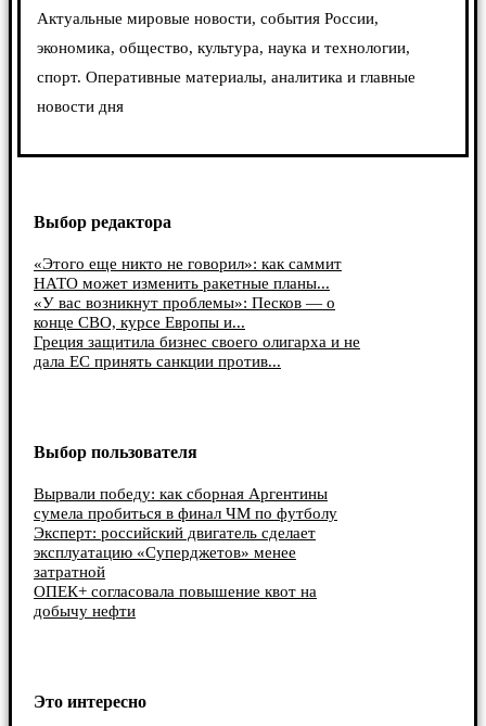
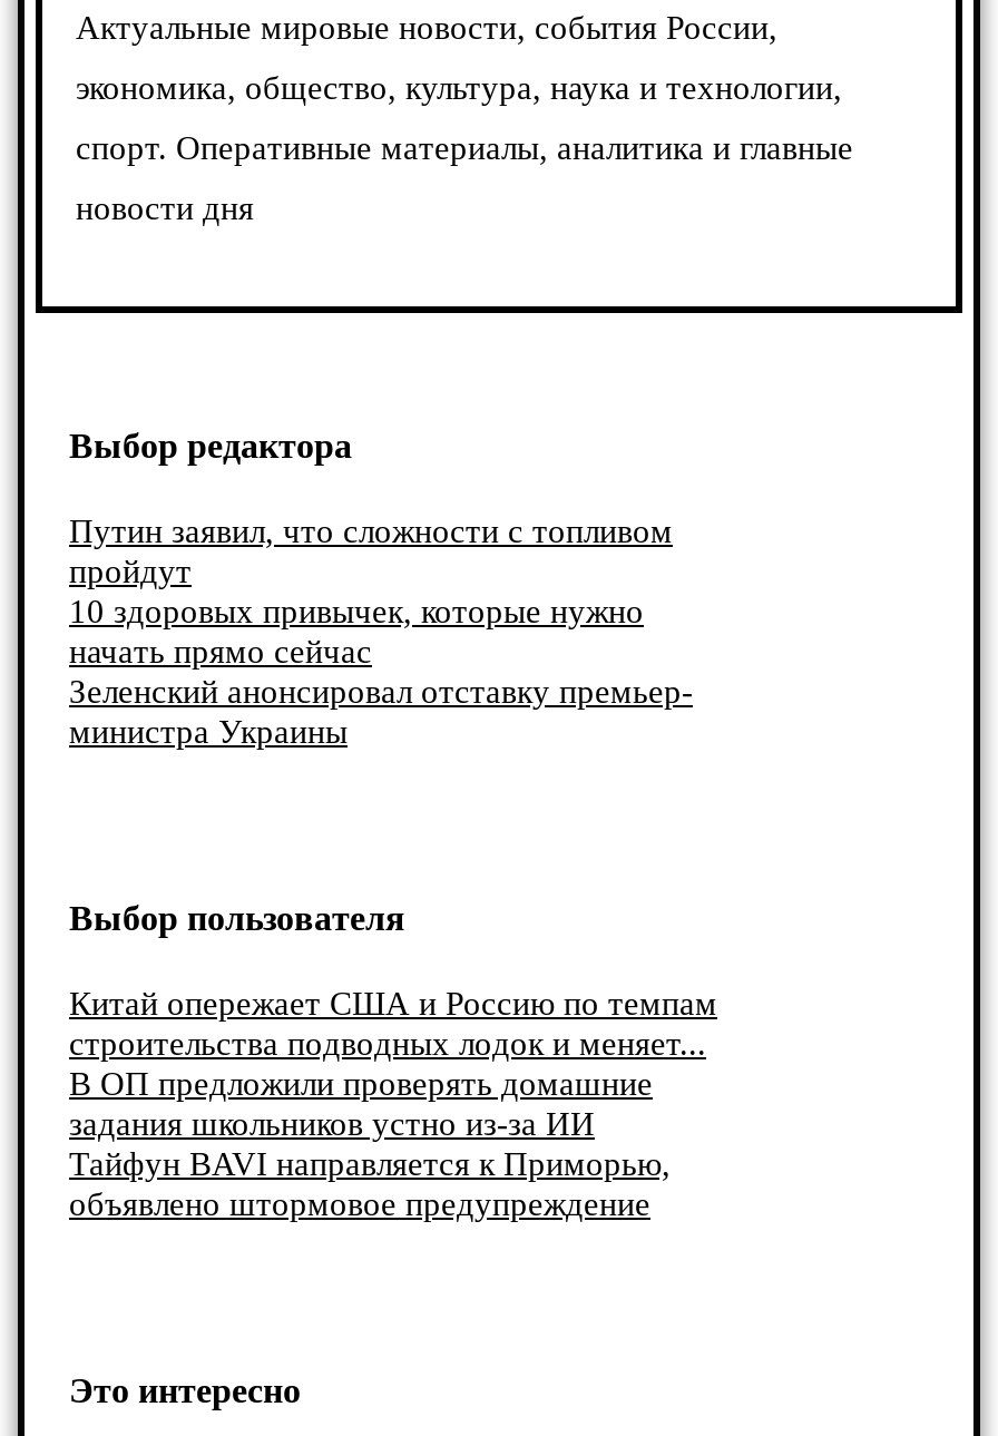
- «Этого еще никто не говорил»: как саммит
- НАТО может изменить ракетные планы...
- «У вас возникнут проблемы»: Песков — о
- конце СВО, курсе Европы и...
- Греция защитила бизнес своего олигарха и не
- дала ЕС принять санкции против...
+ Путин заявил, что сложности с топливом
+ пройдут
+ 10 здоровых привычек, которые нужно
+ начать прямо сейчас
+ Зеленский анонсировал отставку премьер-
+ министра Украины

- Вырвали победу: как сборная Аргентины
- сумела пробиться в финал ЧМ по футболу
- Эксперт: российский двигатель сделает
- эксплуатацию «Суперджетов» менее
- затратной
- ОПЕК+ согласовала повышение квот на
- добычу нефти
+ Китай опережает США и Россию по темпам
+ строительства подводных лодок и меняет...
+ В ОП предложили проверять домашние
+ задания школьников устно из-за ИИ
+ Тайфун BAVI направляется к Приморью,
+ объявлено штормовое предупреждение
